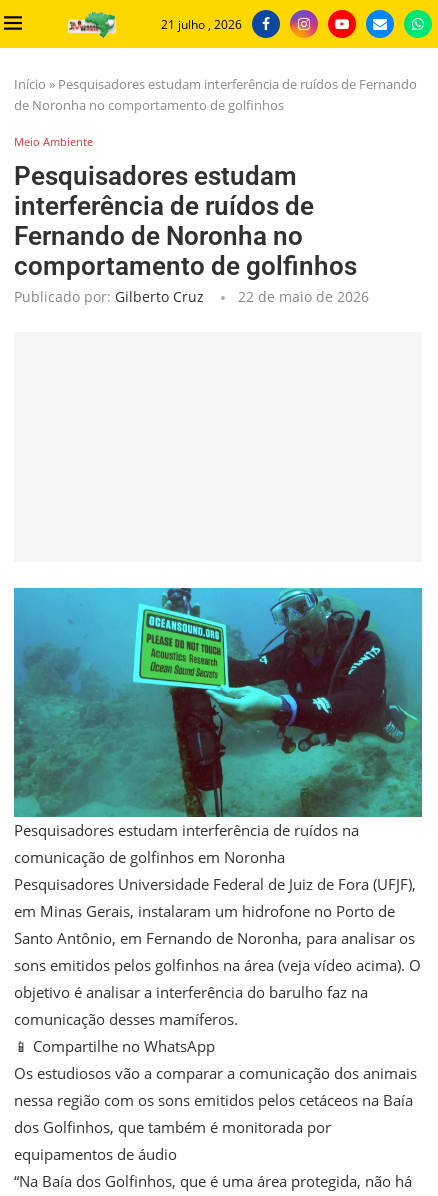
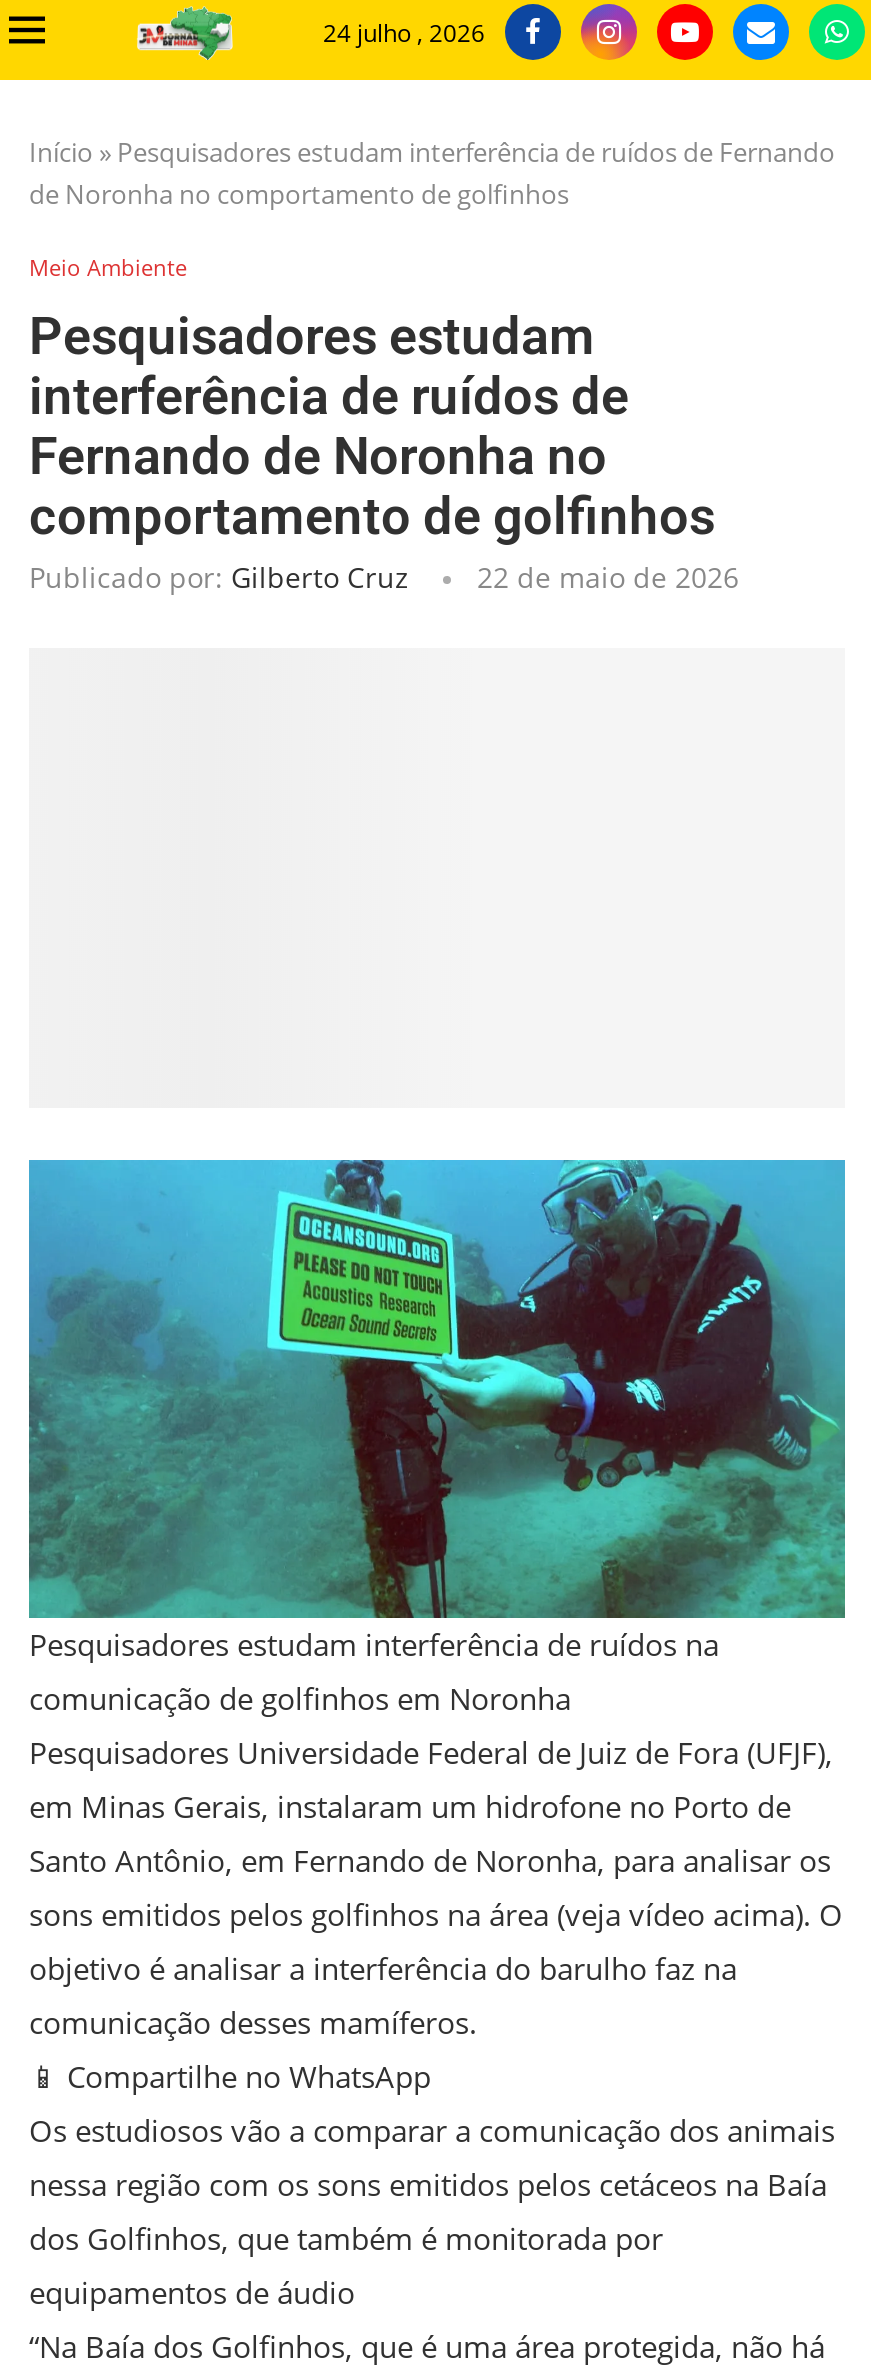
- 21 julho , 2026
+ 24 julho , 2026
